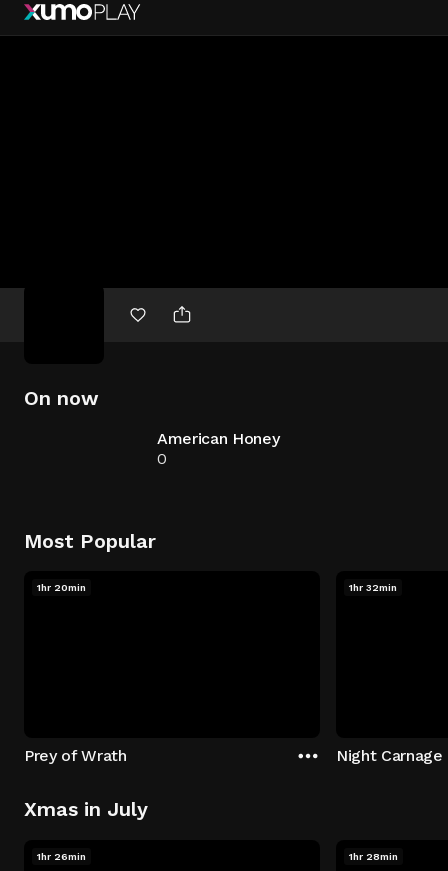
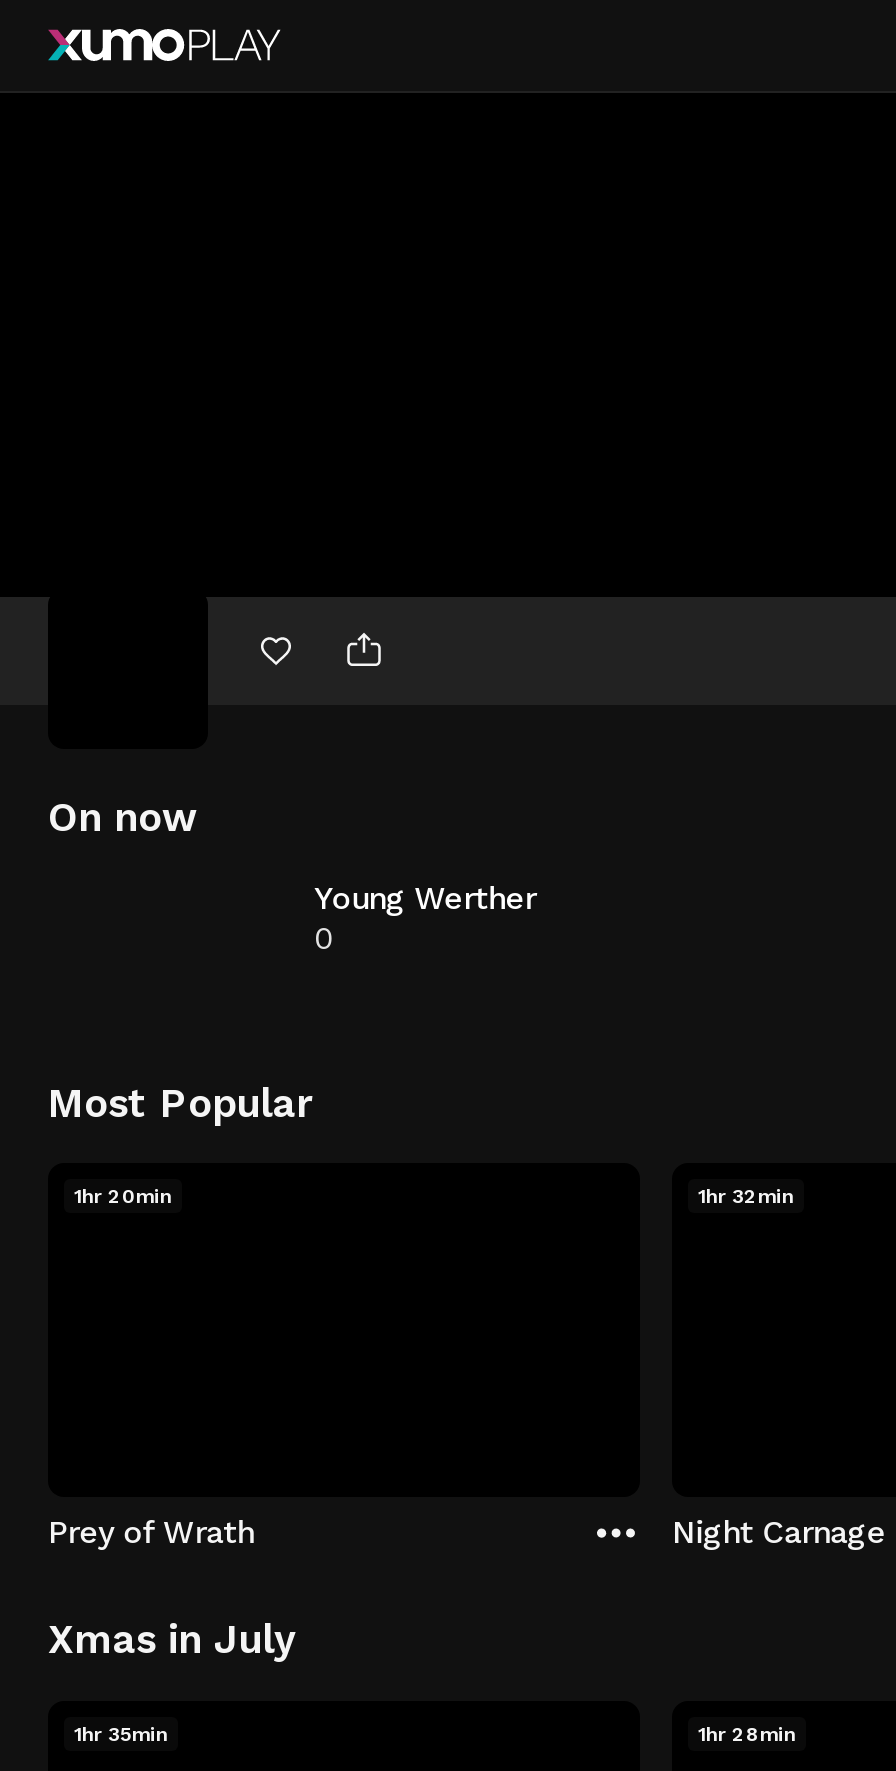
- American Honey
+ Young Werther

- 1hr 26min
+ 1hr 35min
